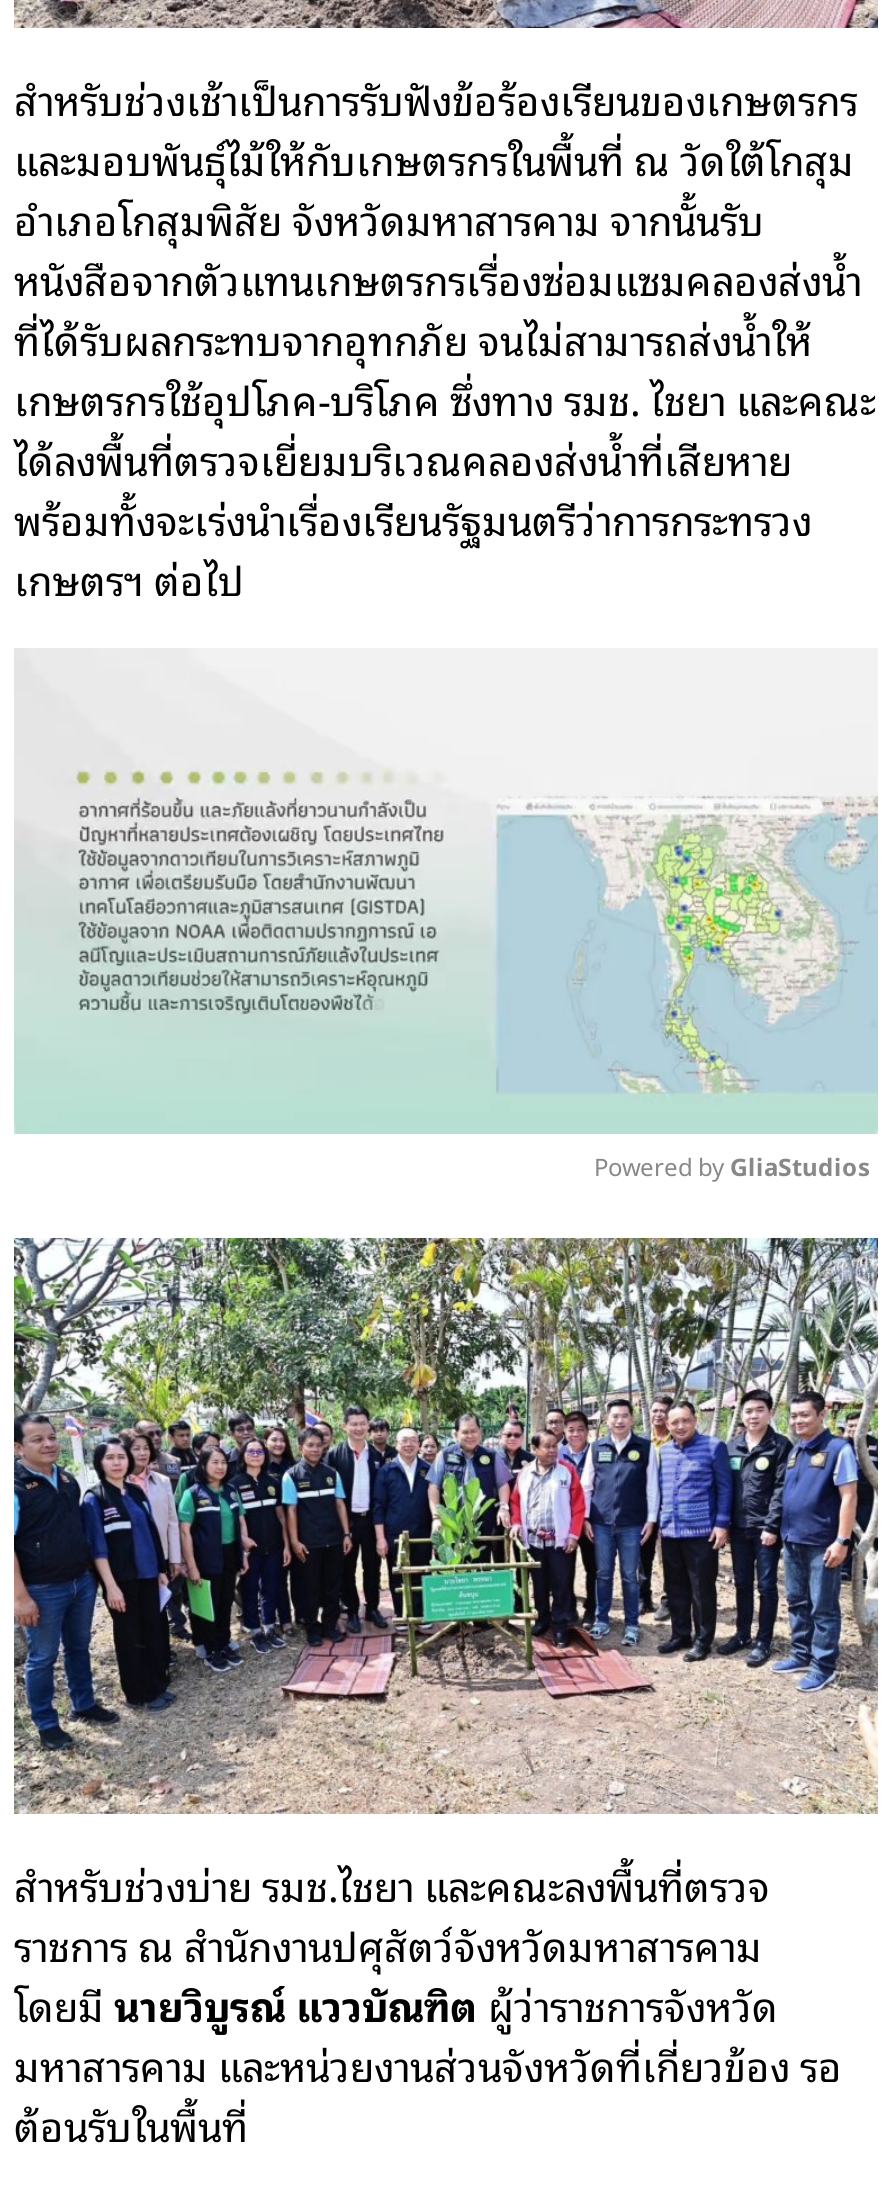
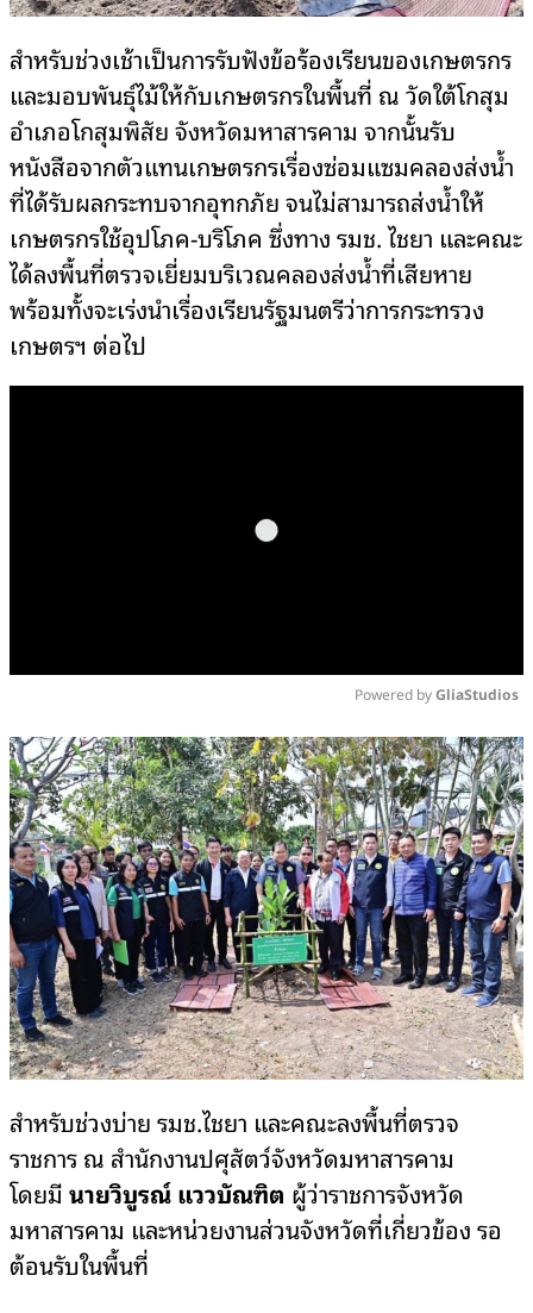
- [image]
